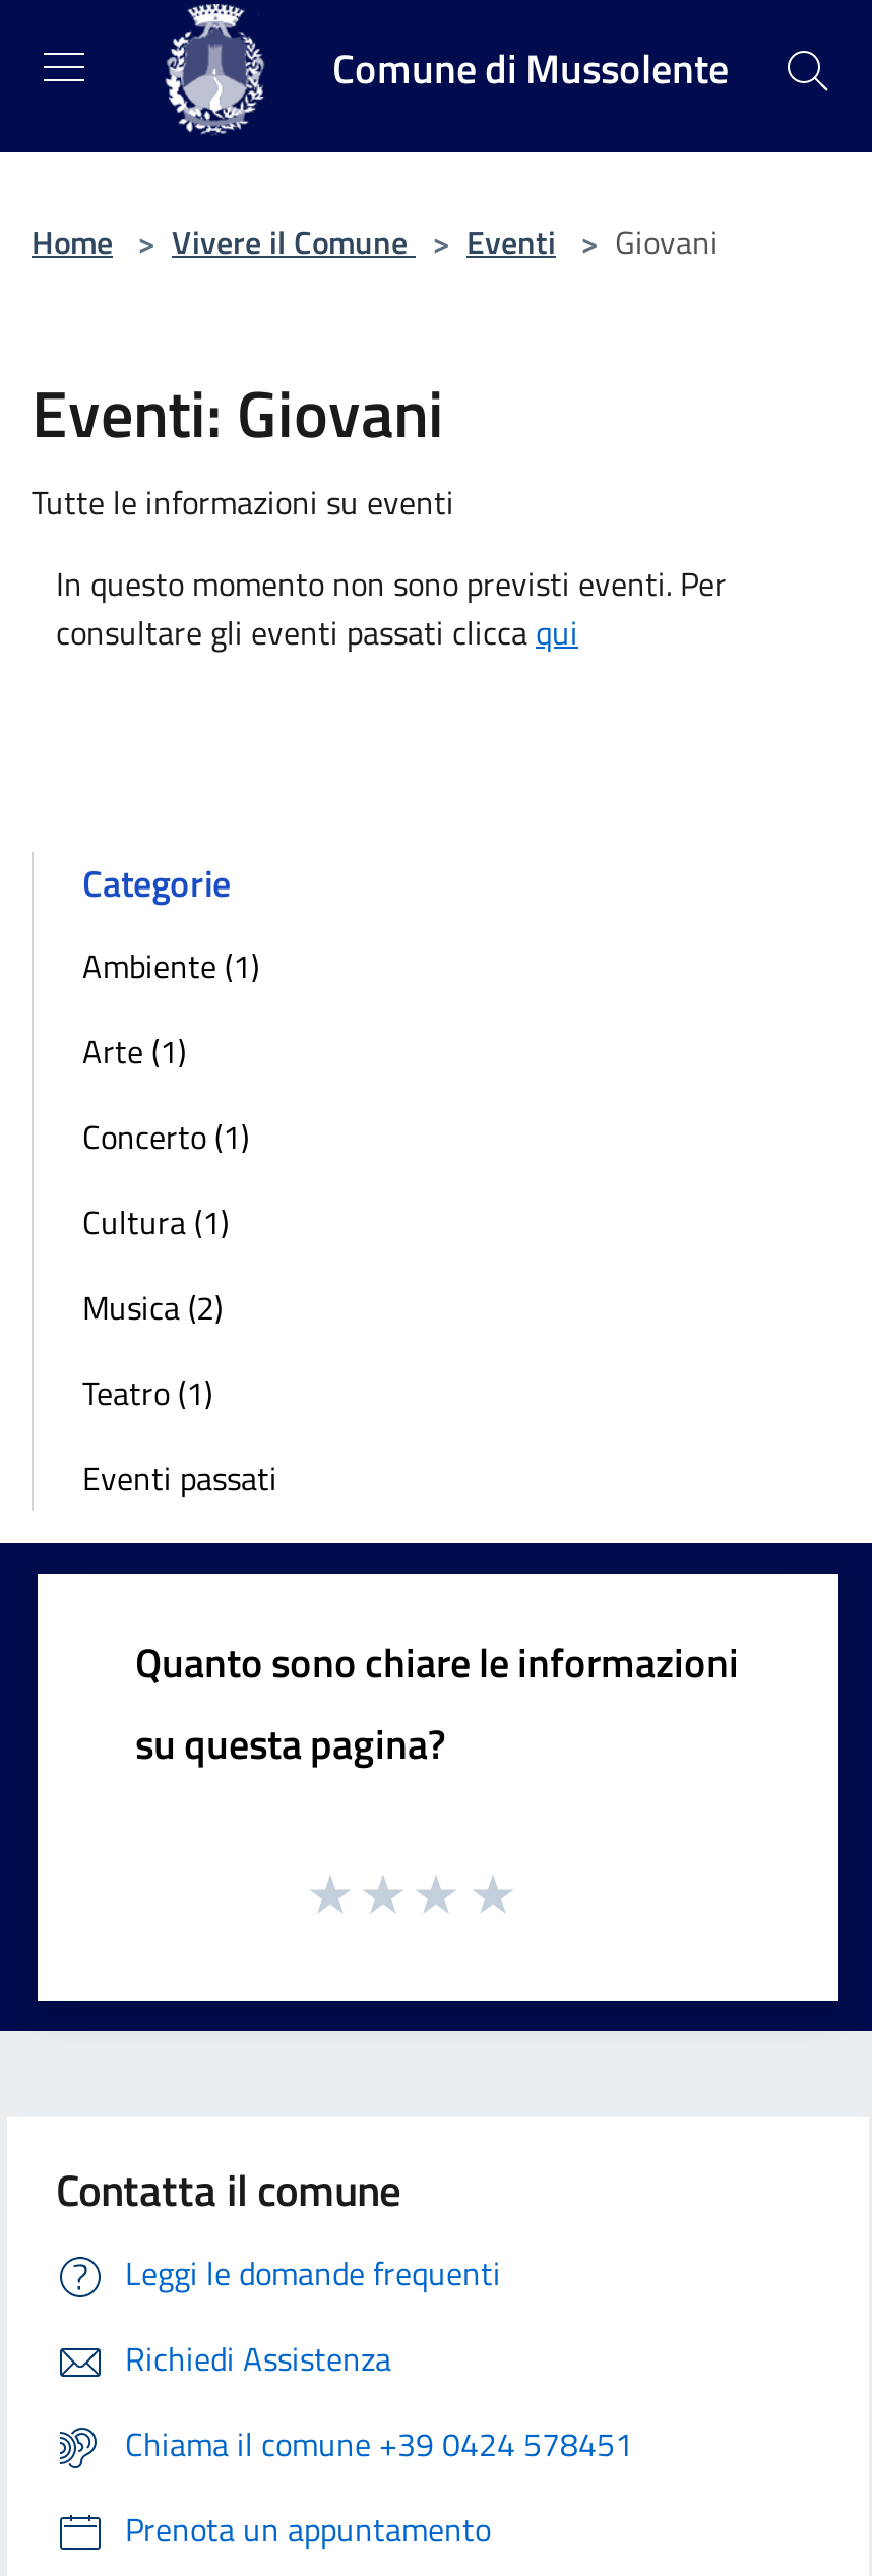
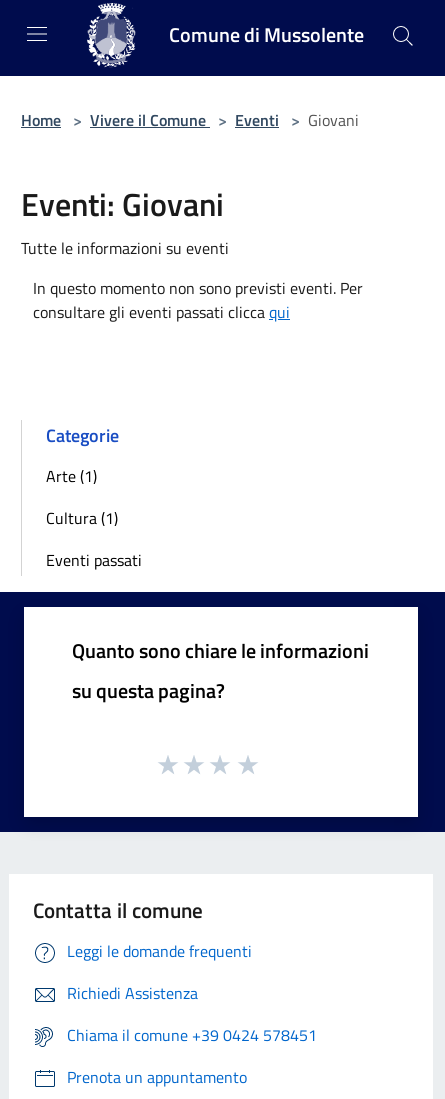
- Ambiente (1)

- Concerto (1)

- Musica (2)
- Teatro (1)
